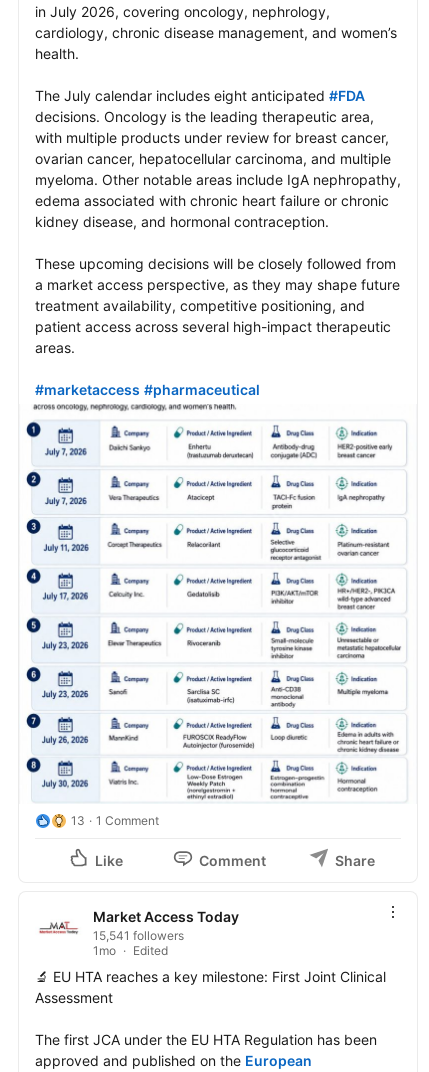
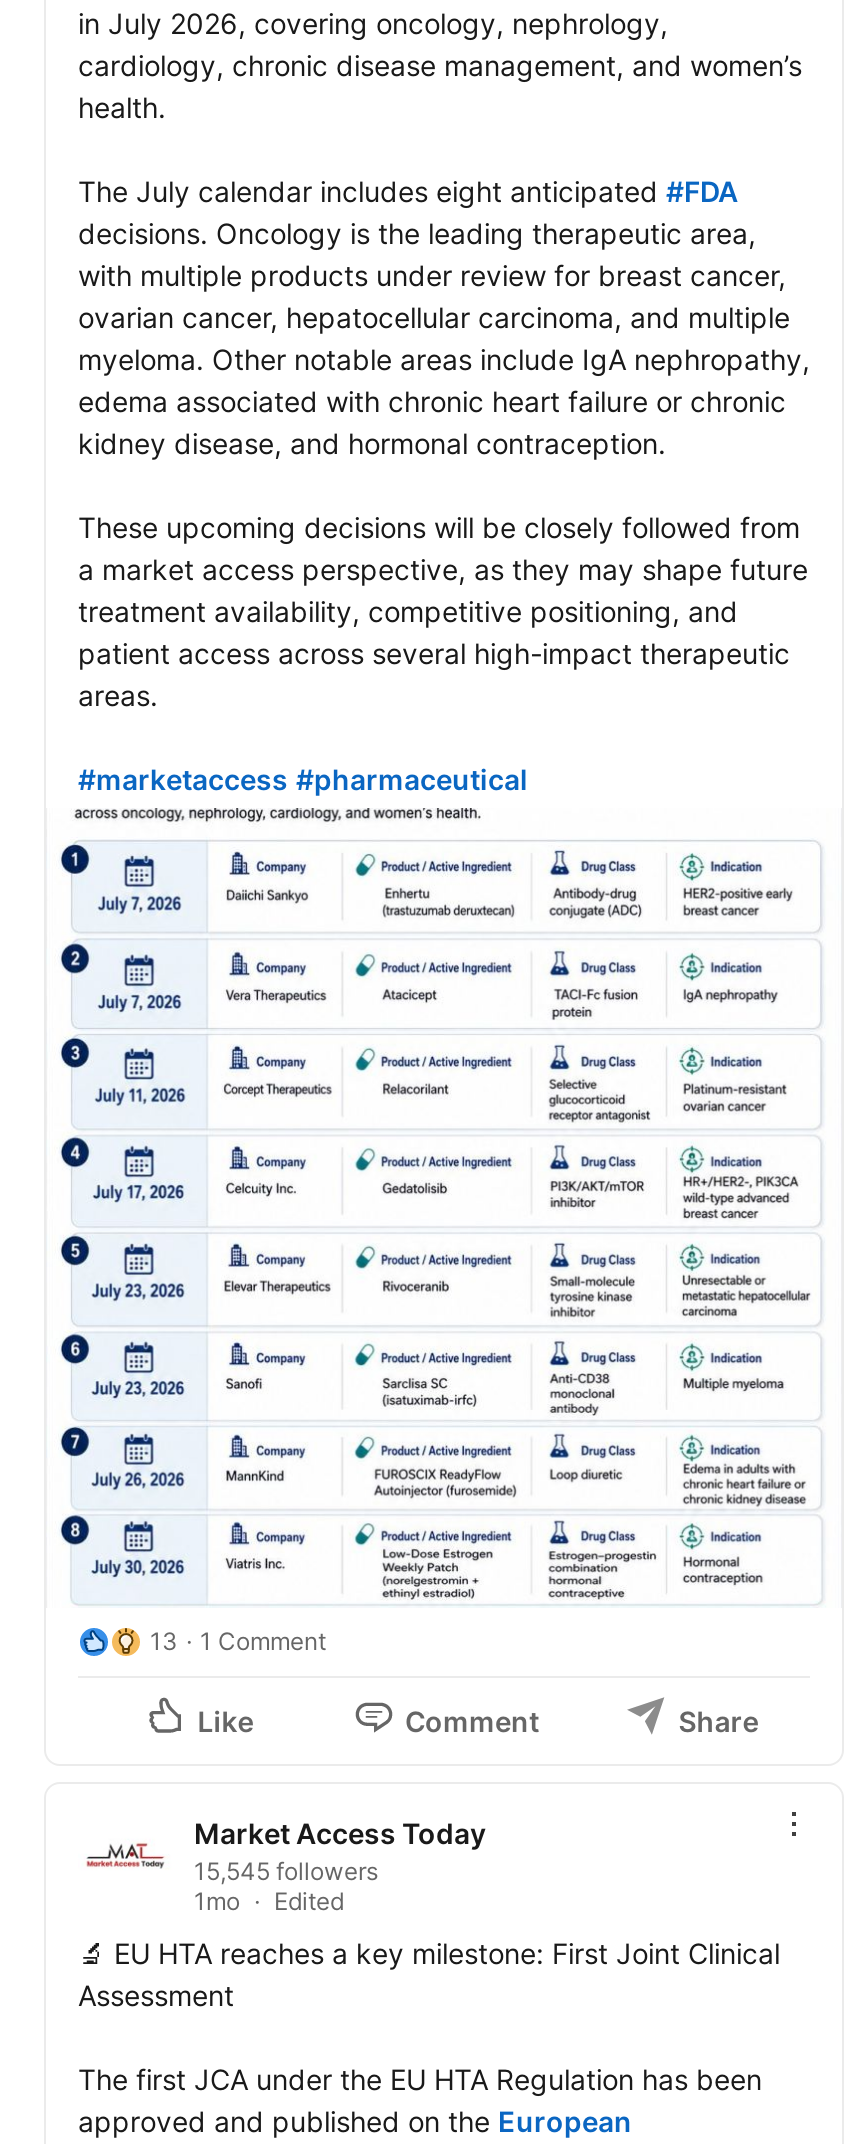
- 15,541 followers
+ 15,545 followers
